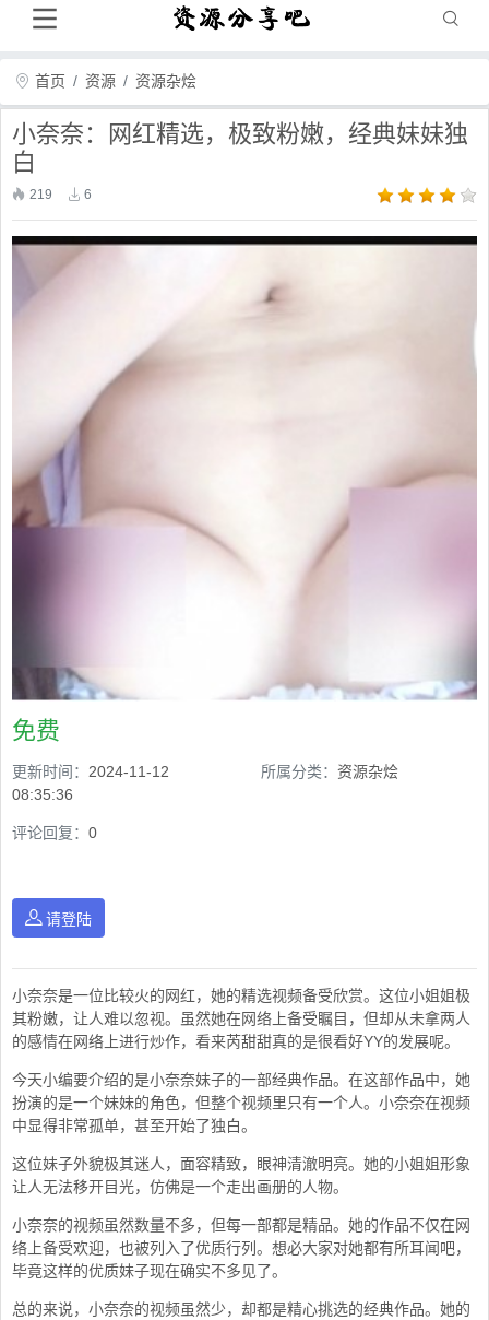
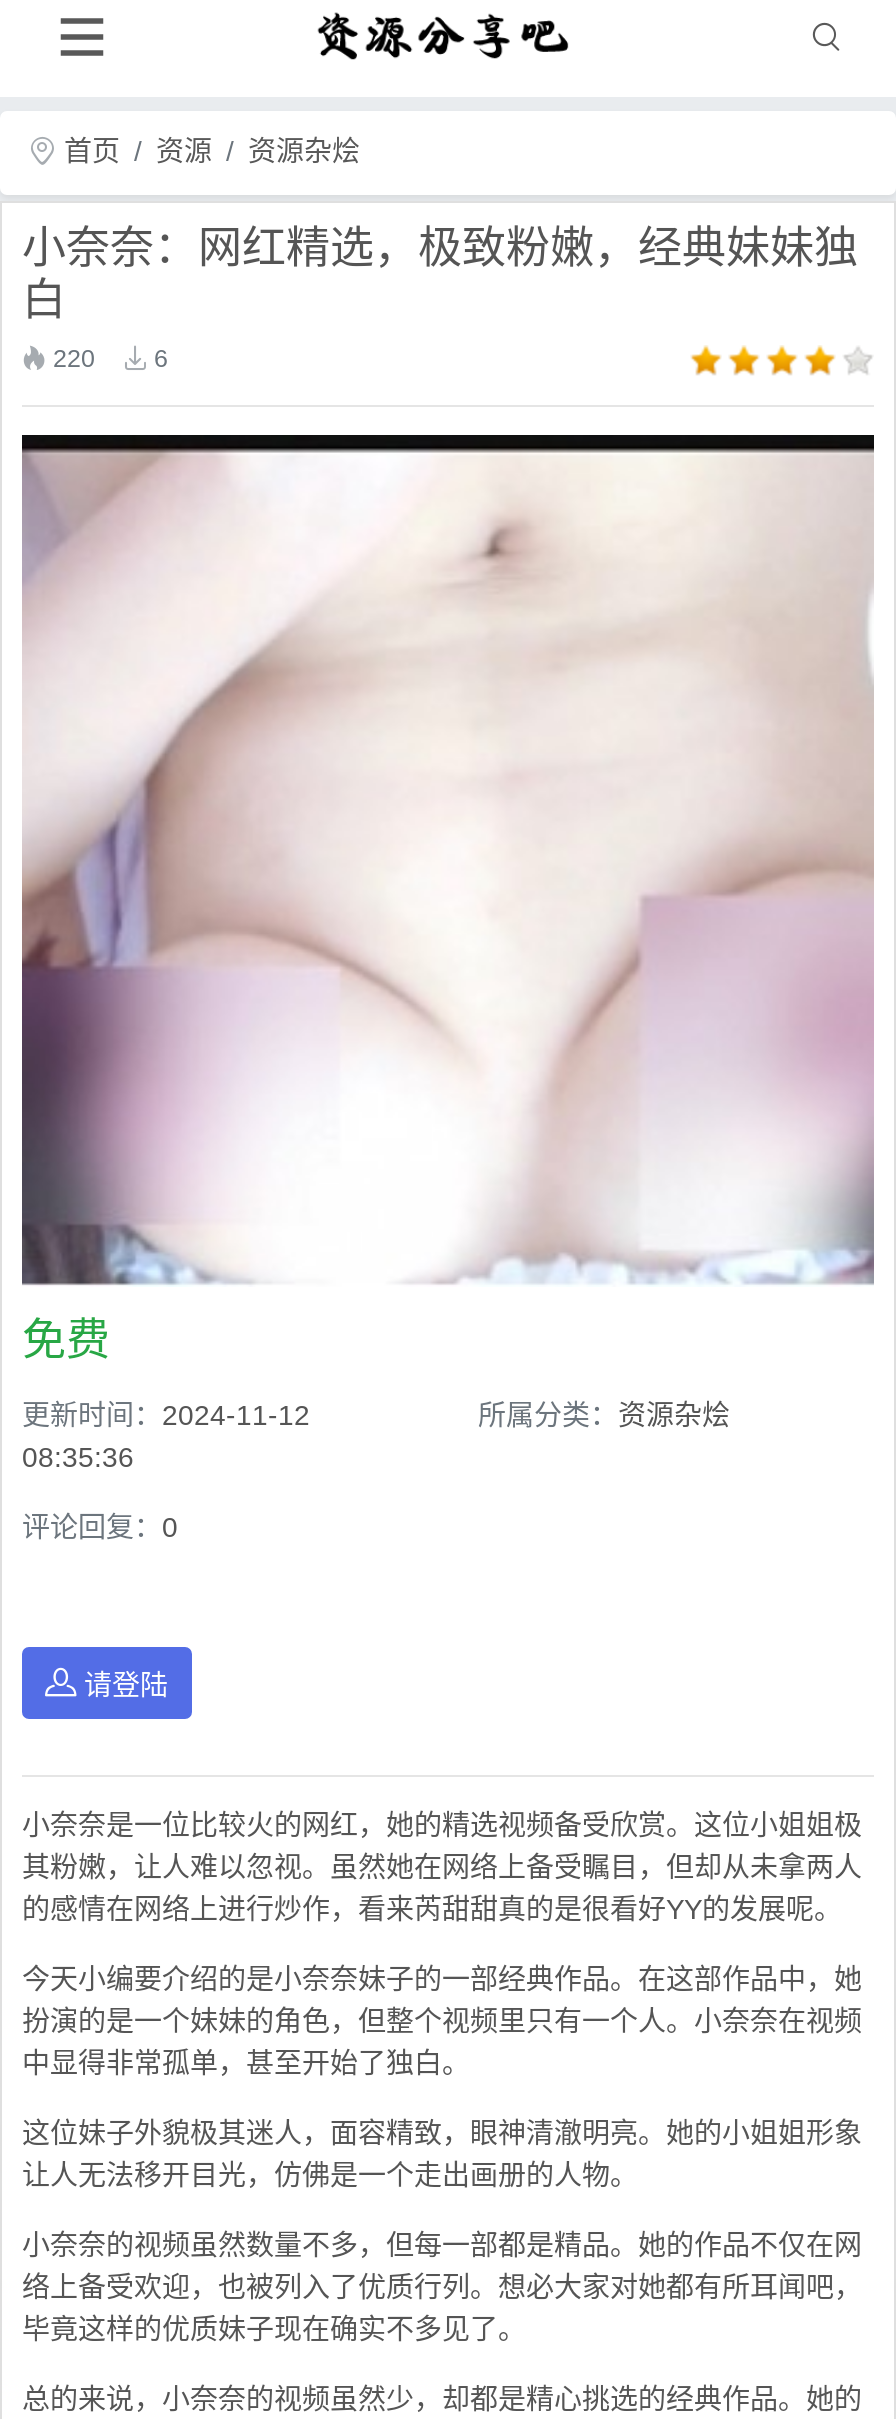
- 219
+ 220
